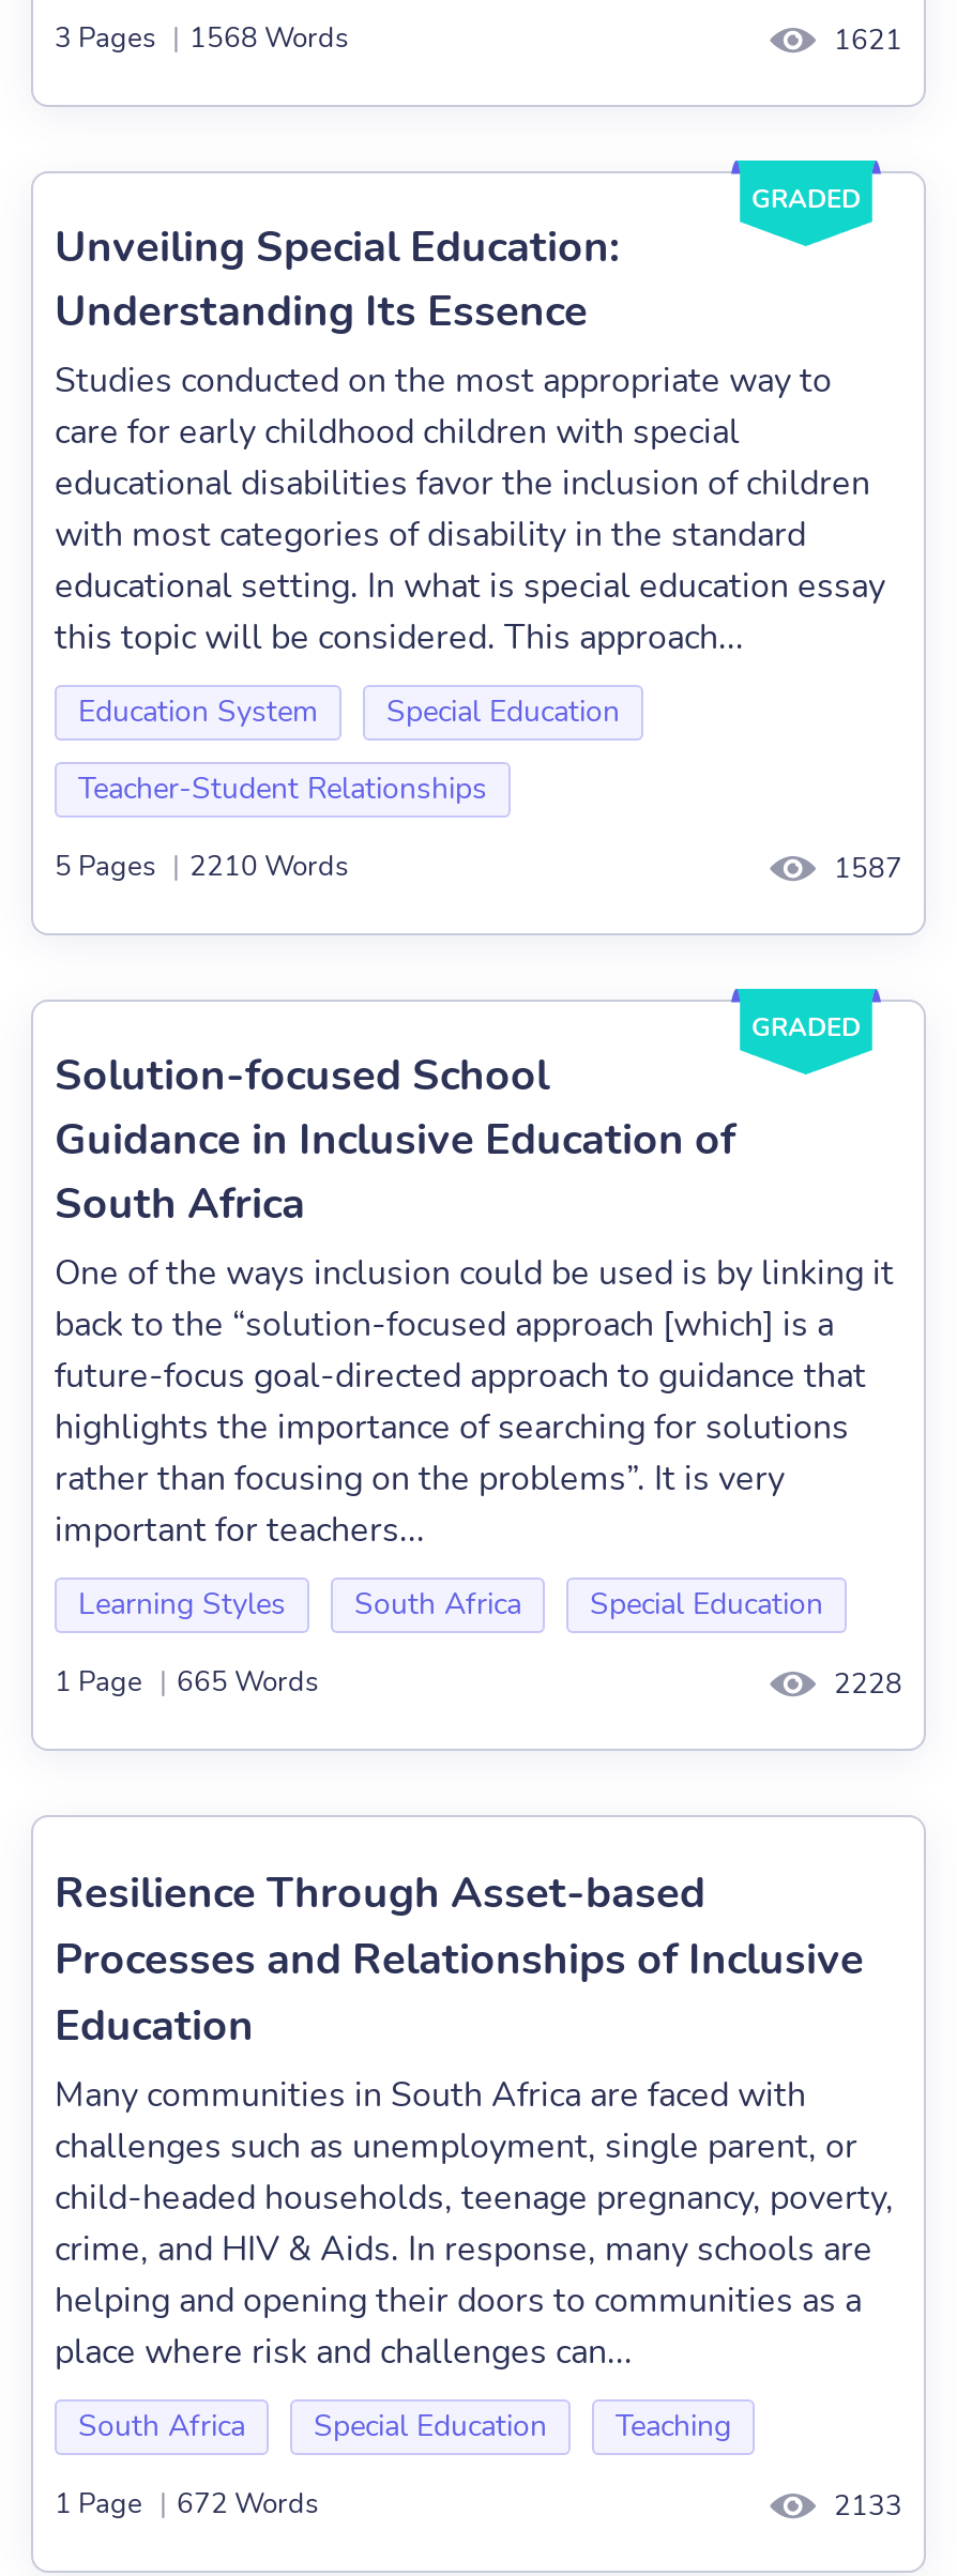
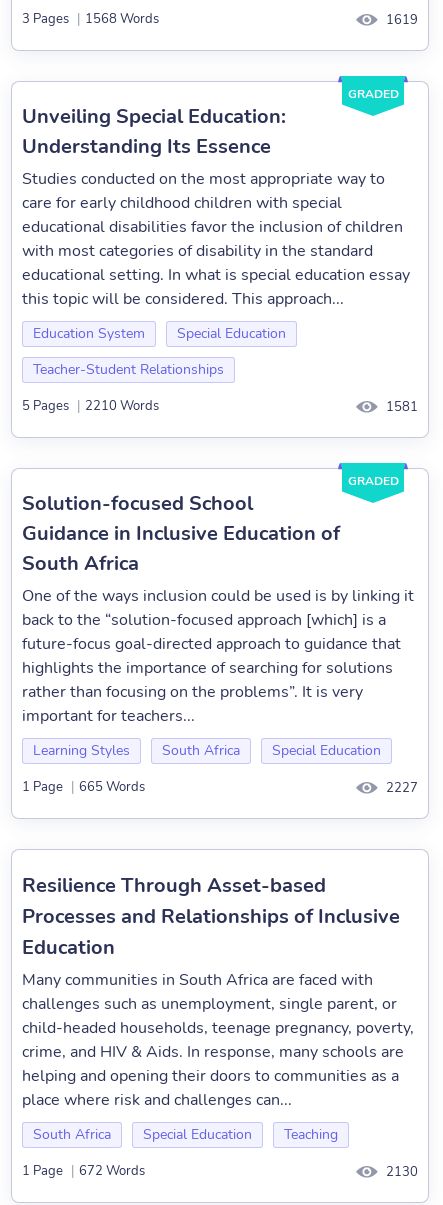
- 1621
+ 1619

- 1587
+ 1581

- 2228
+ 2227

- 2133
+ 2130
